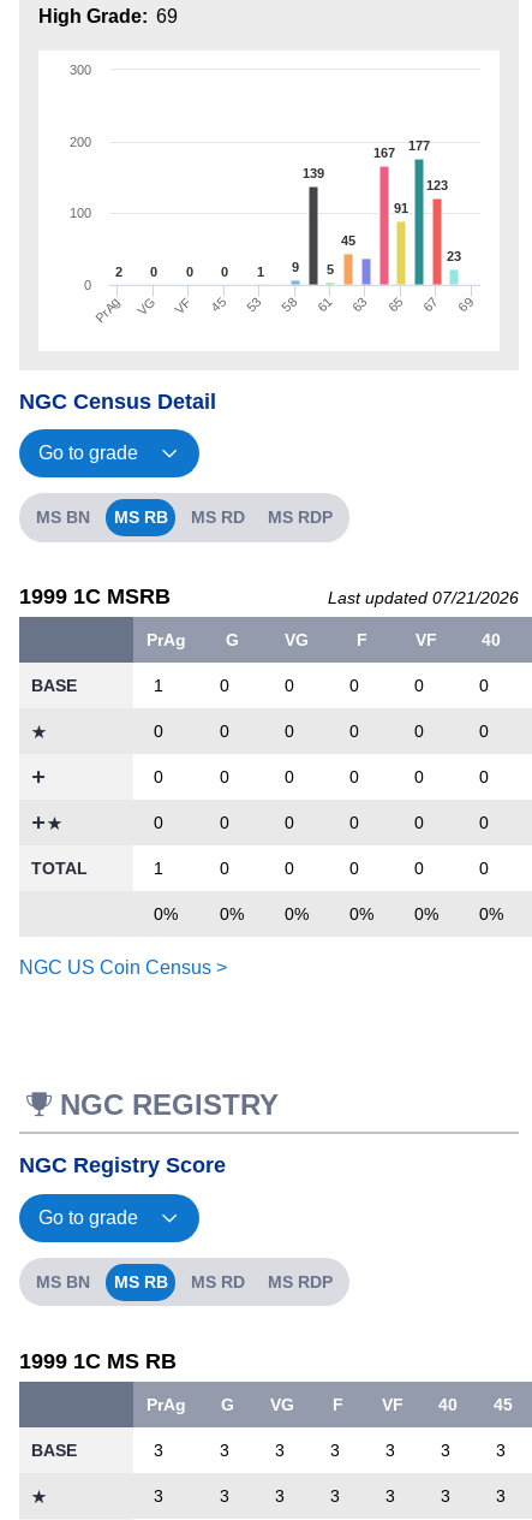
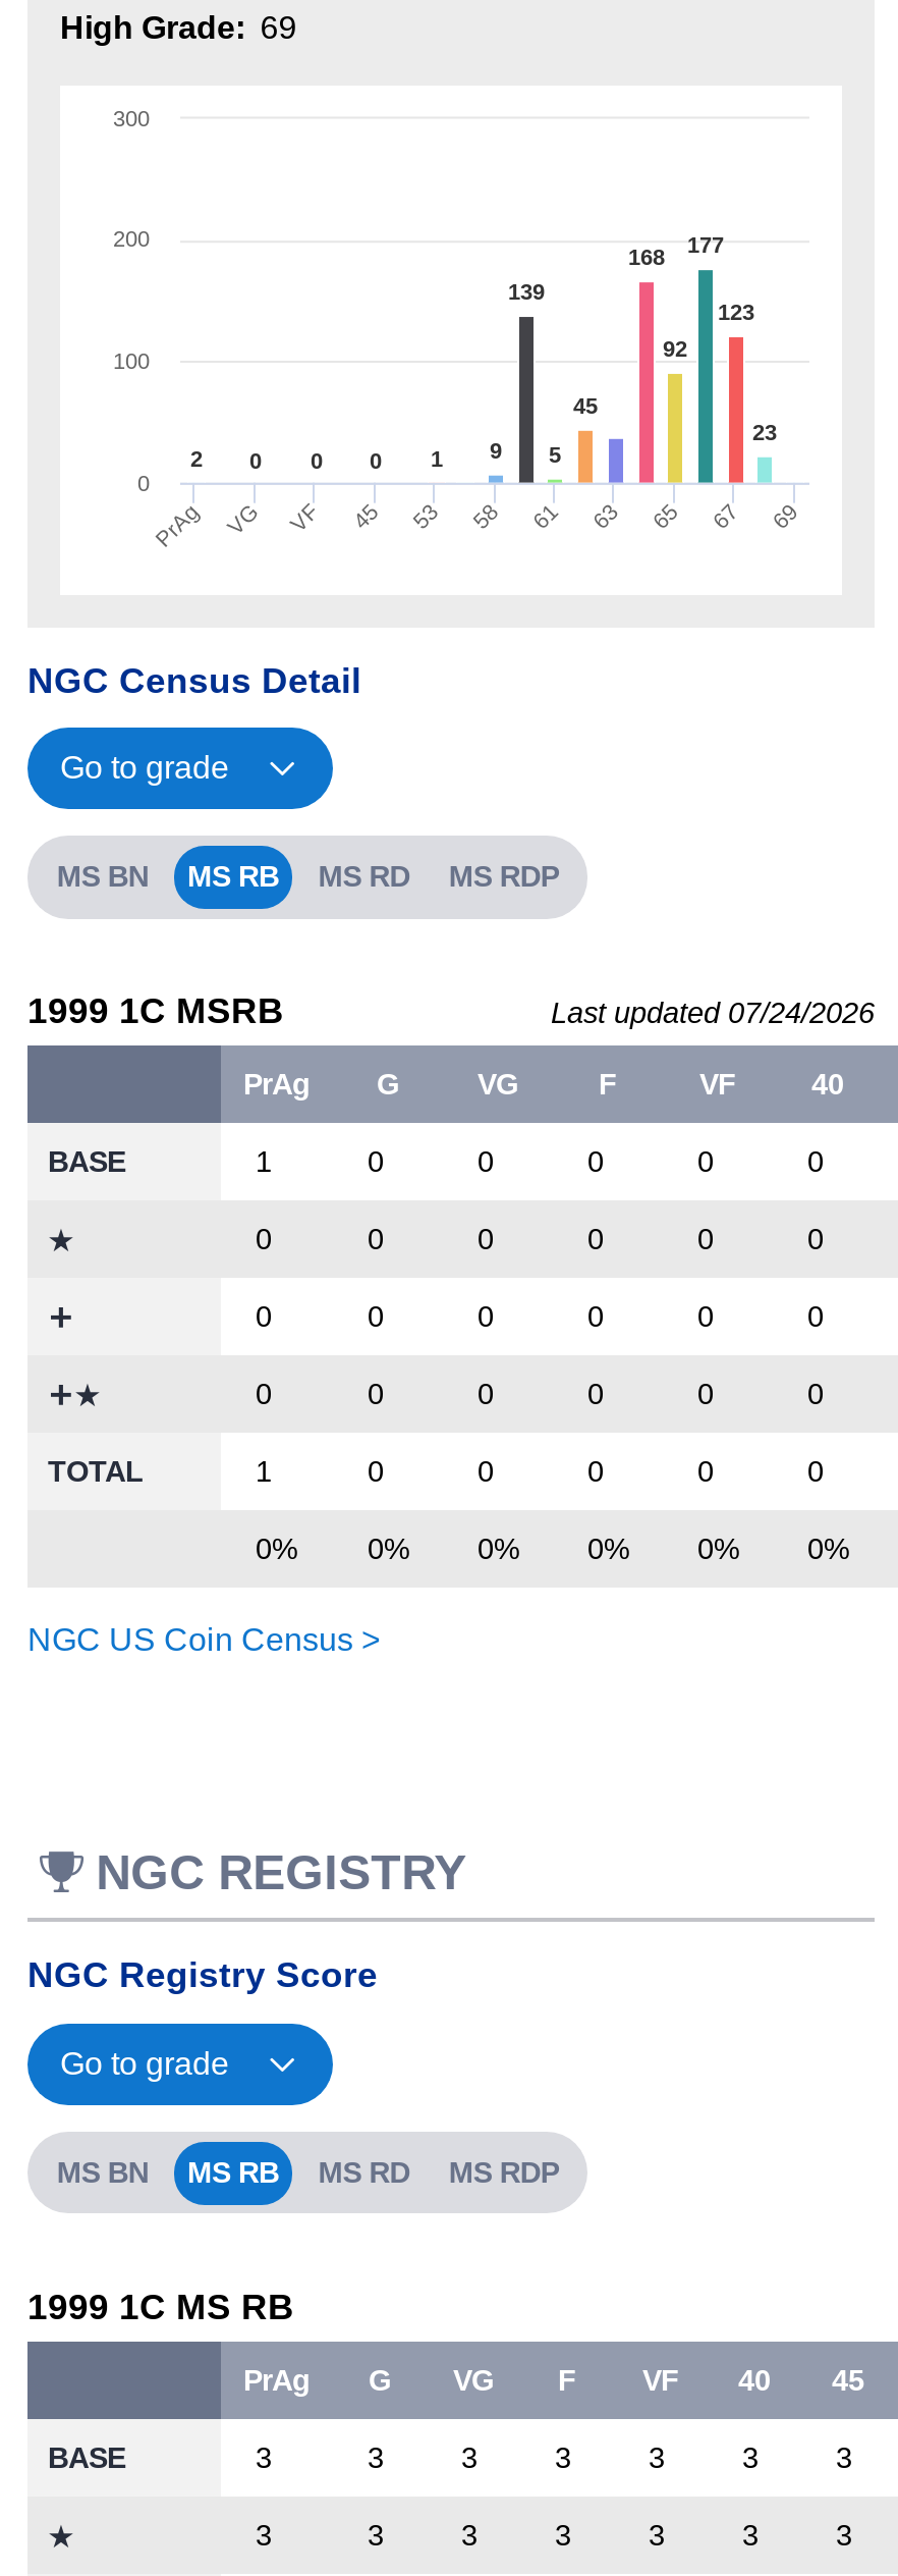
- 167 177
+ 168 177

- 91
+ 92

- Last updated 07/21/2026
+ Last updated 07/24/2026
